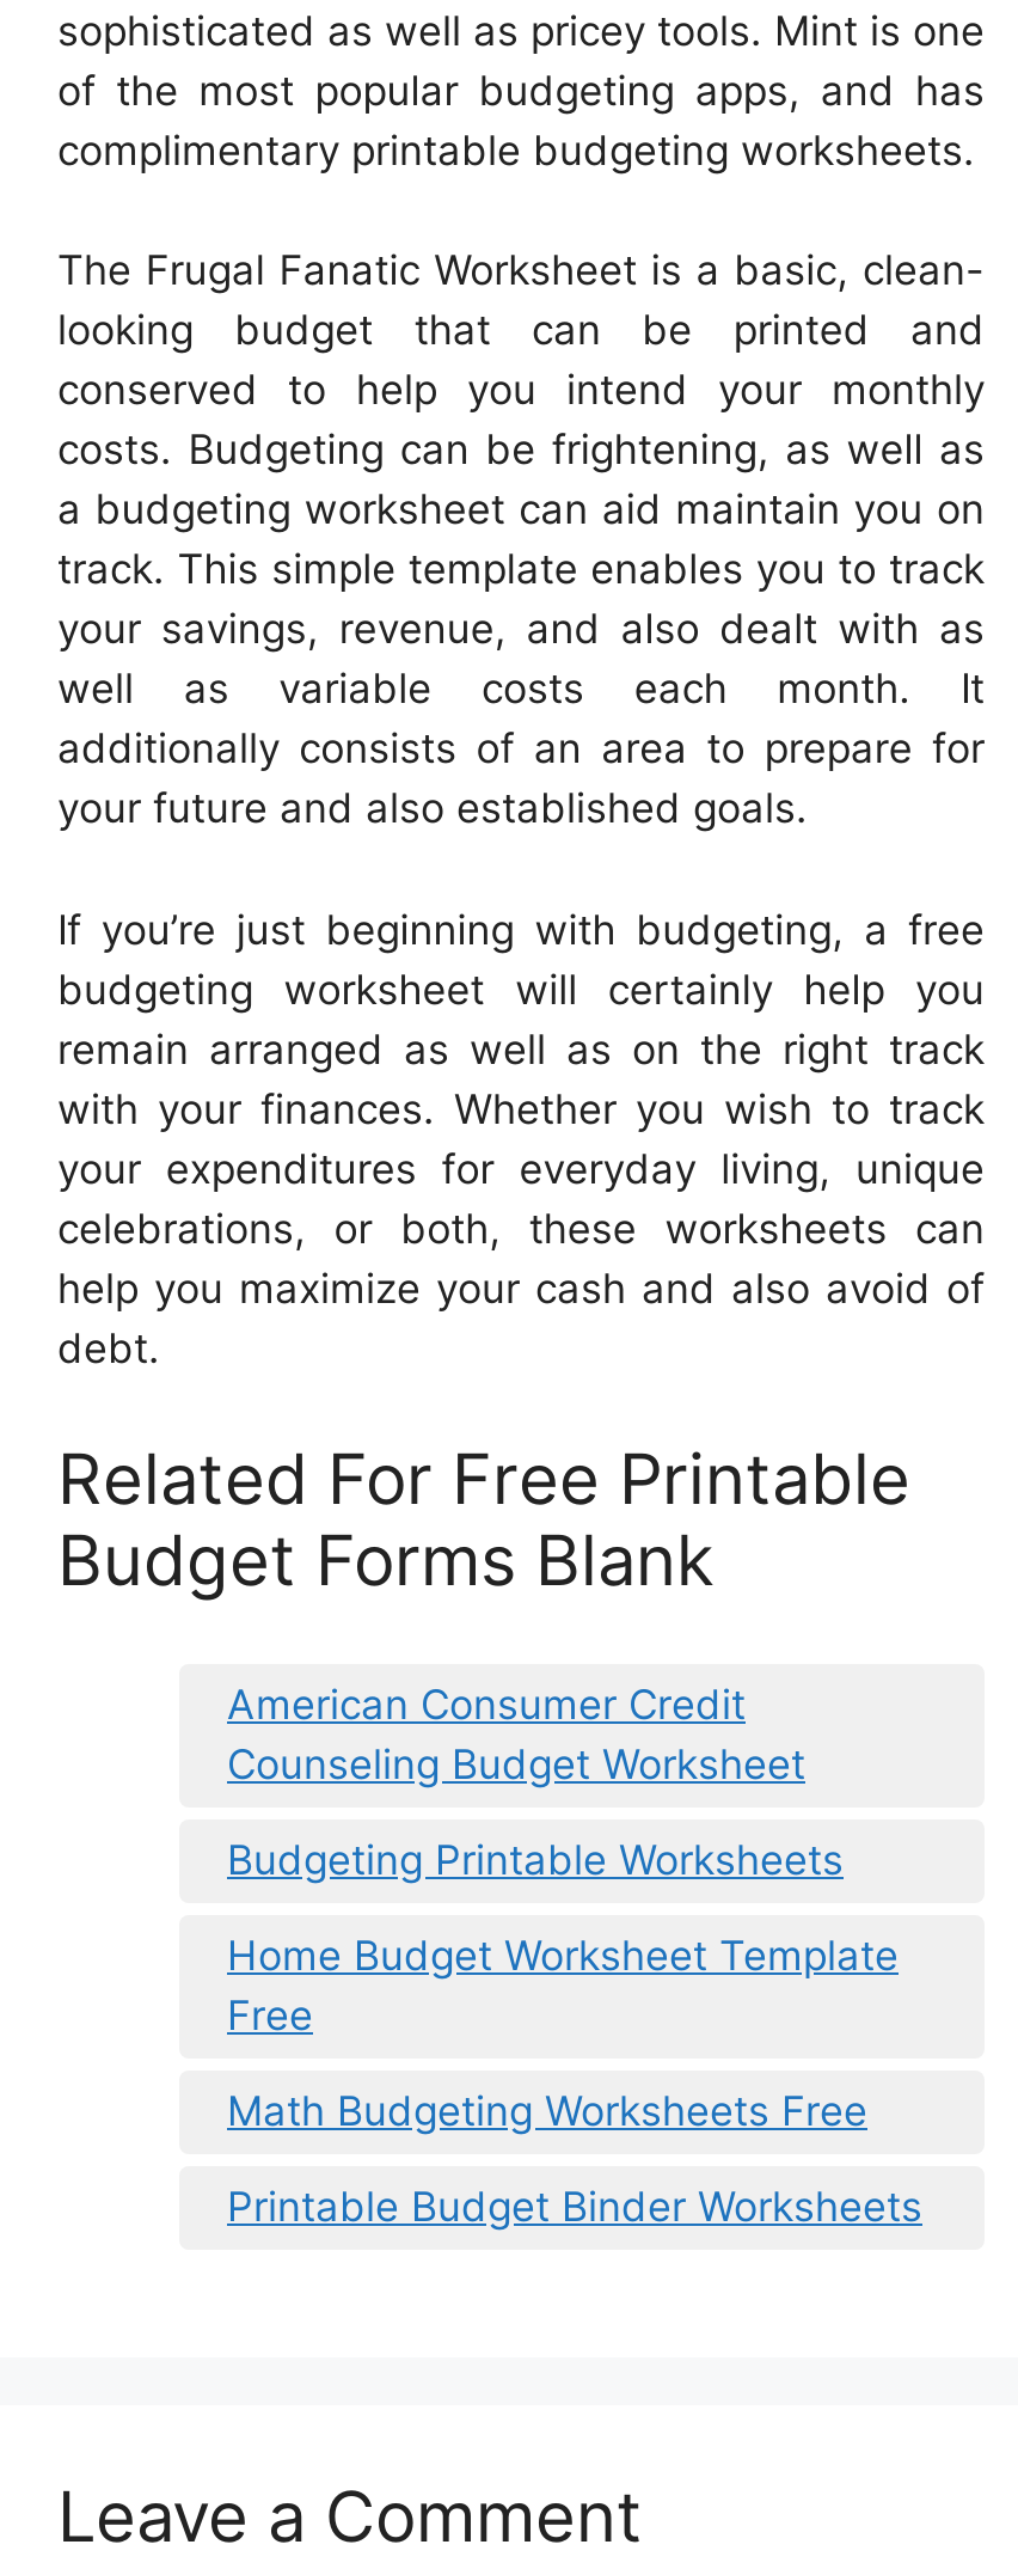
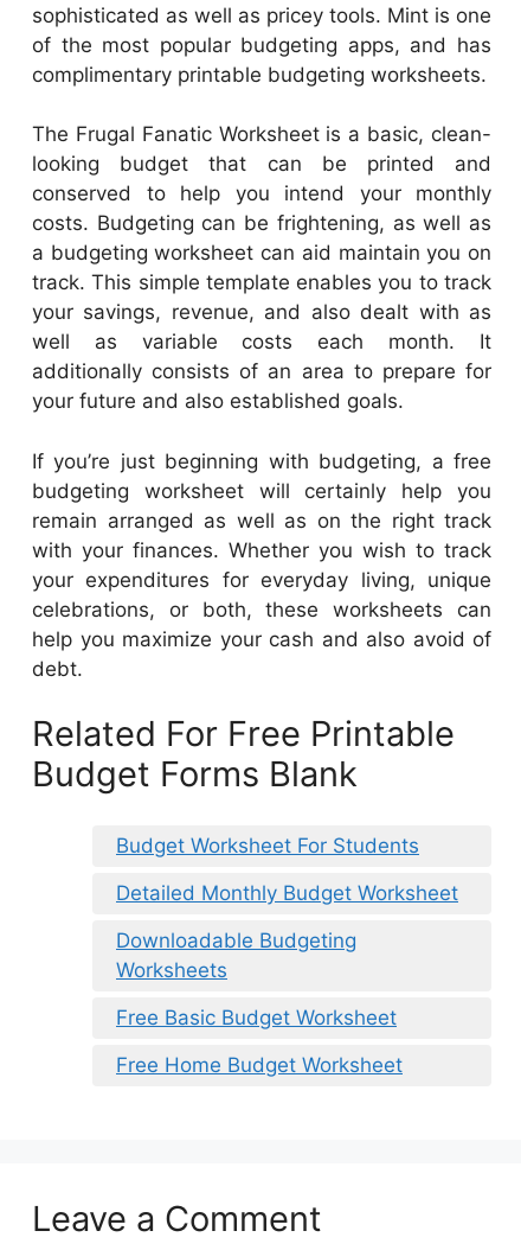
- American Consumer Credit
- Counseling Budget Worksheet
+ Budget Worksheet For Students

- Budgeting Printable Worksheets
+ Detailed Monthly Budget Worksheet

- Home Budget Worksheet Template
- Free
+ Downloadable Budgeting
+ Worksheets

- Math Budgeting Worksheets Free
+ Free Basic Budget Worksheet

- Printable Budget Binder Worksheets
+ Free Home Budget Worksheet
